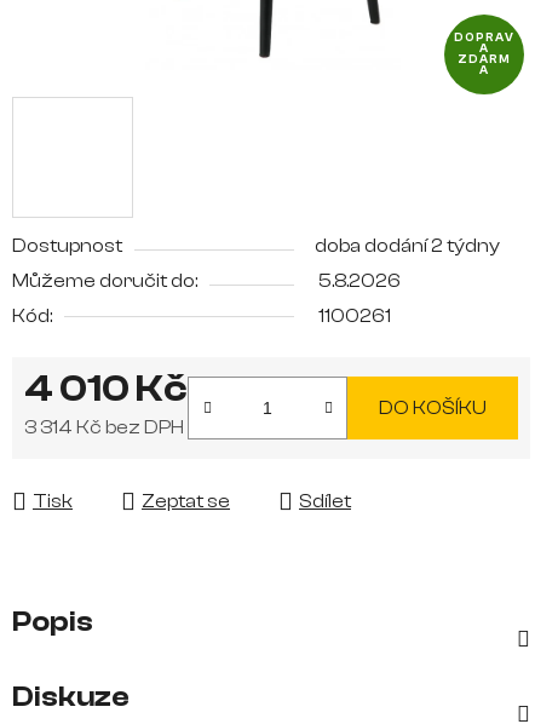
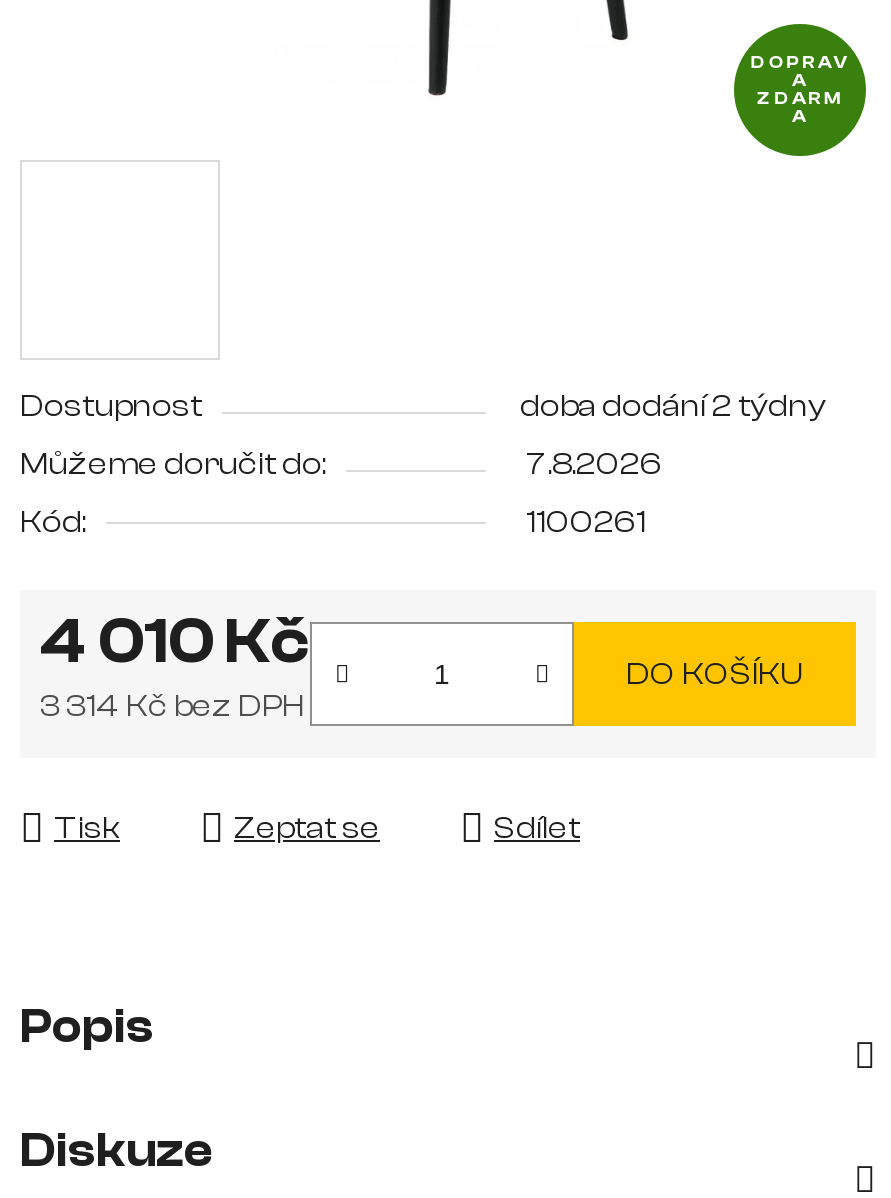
- 5.8.2026
+ 7.8.2026
